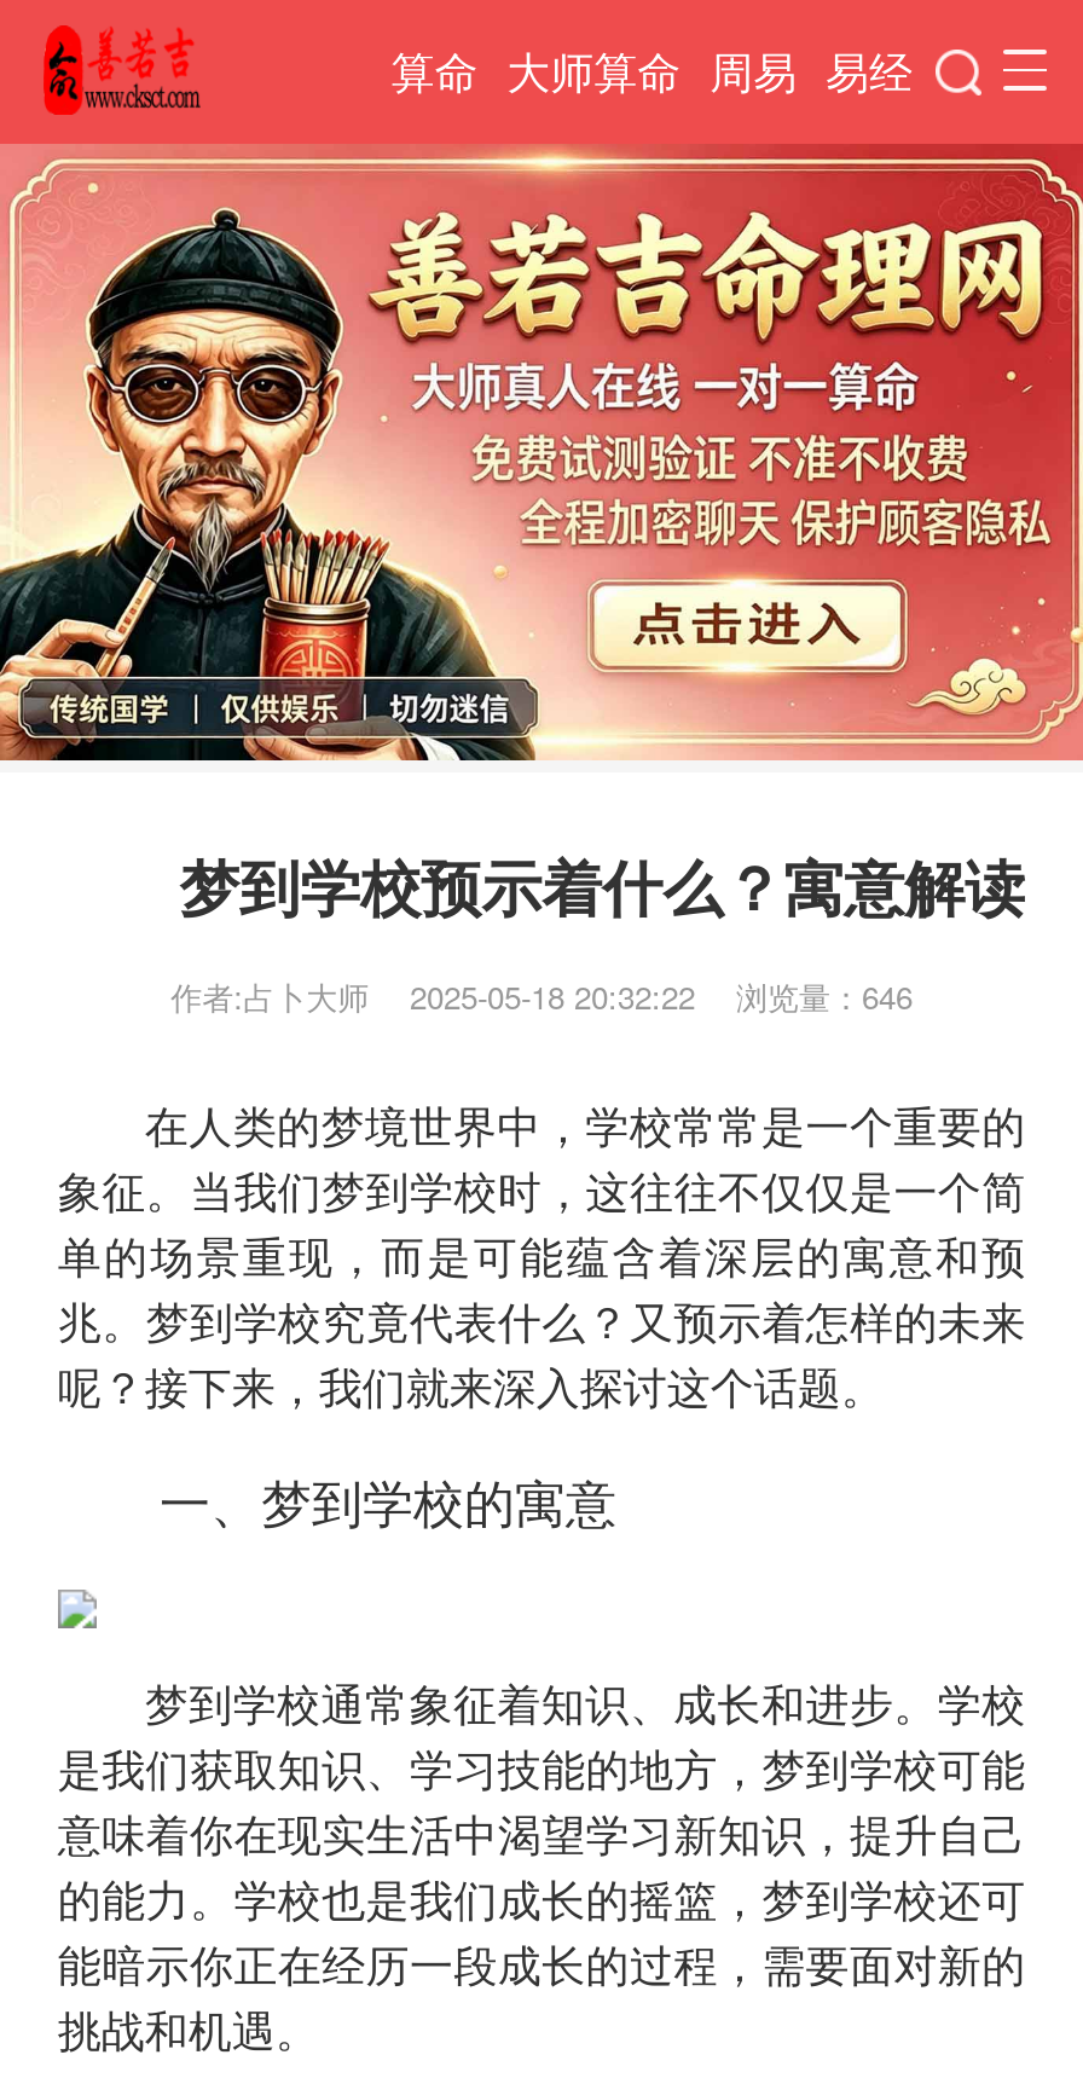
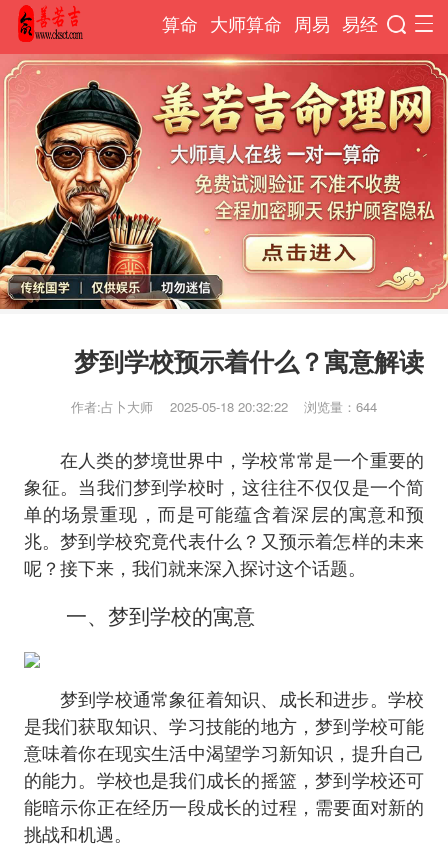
- 作者:占卜大师 2025-05-18 20:32:22 浏览量：646
+ 作者:占卜大师 2025-05-18 20:32:22 浏览量：644
